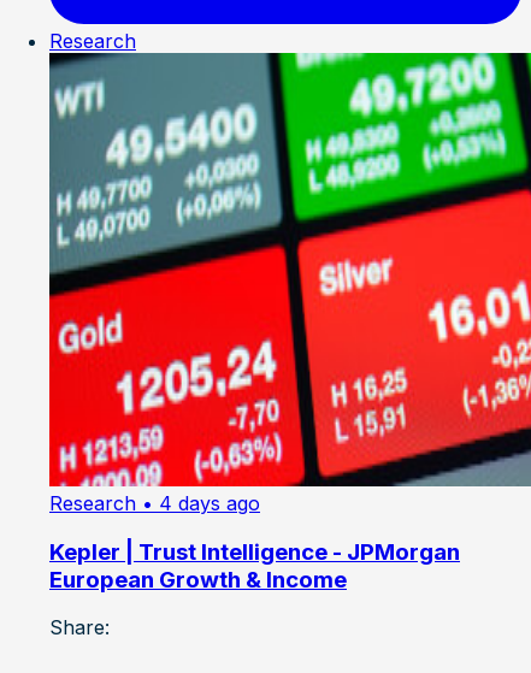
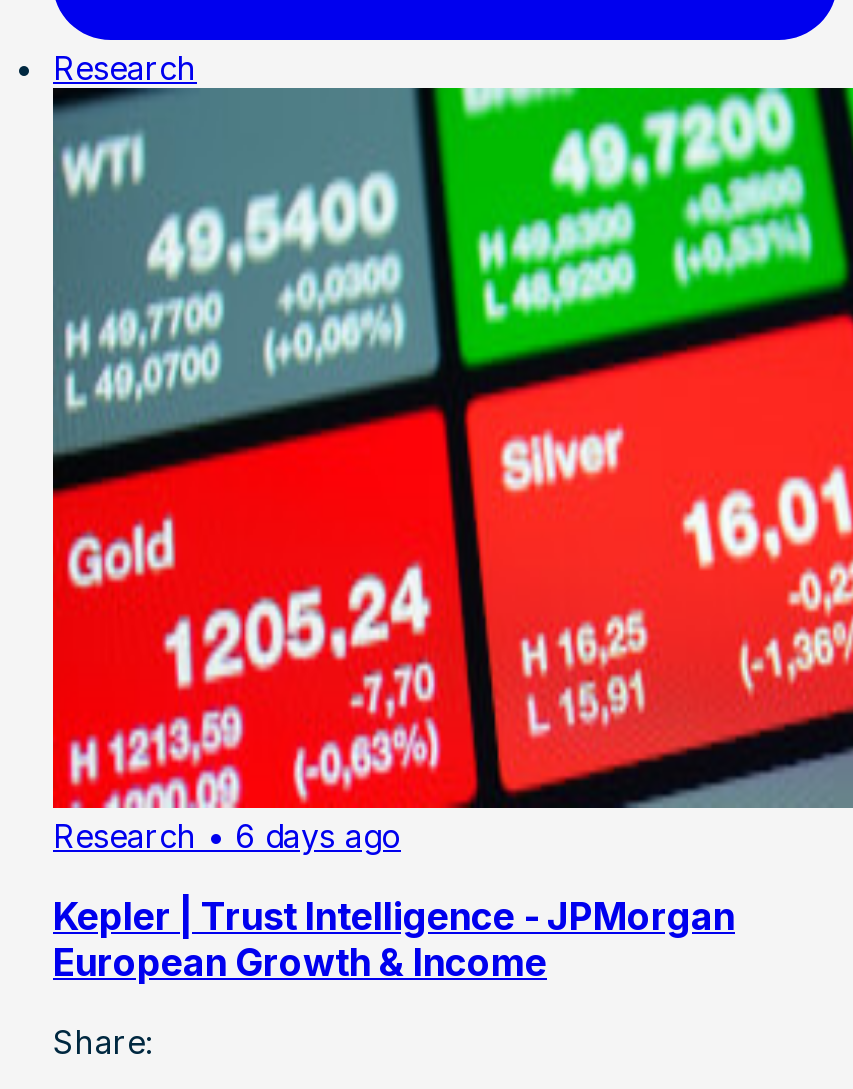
- Research • 4 days ago
+ Research • 6 days ago
